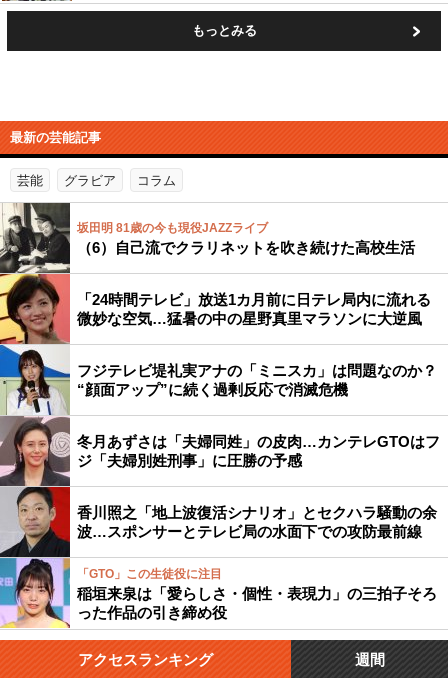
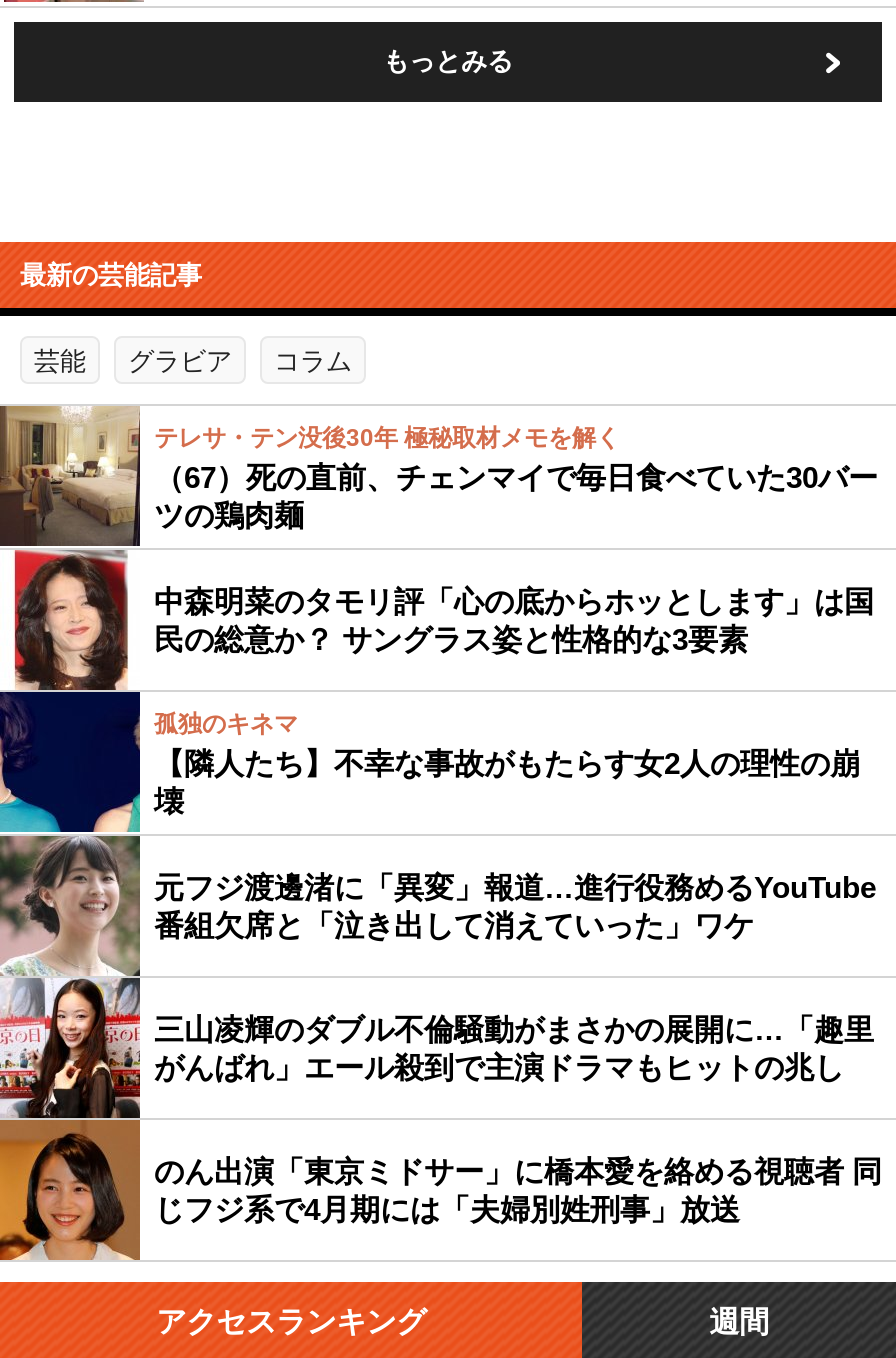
- [image]
- 坂田明 81歳の今も現役JAZZライブ
- （6）自己流でクラリネットを吹き続けた高校生活
+ [image]
+ テレサ・テン没後30年 極秘取材メモを解く
+ （67）死の直前、チェンマイで毎日食べていた30バー
+ ツの鶏肉麺

- 「24時間テレビ」放送1カ月前に日テレ局内に流れる
- 微妙な空気…猛暑の中の星野真里マラソンに大逆風
+ 中森明菜のタモリ評「心の底からホッとします」は国
+ 民の総意か？ サングラス姿と性格的な3要素

- フジテレビ堤礼実アナの「ミニスカ」は問題なのか？
- “顔面アップ”に続く過剰反応で消滅危機
+ 孤独のキネマ
+ 【隣人たち】不幸な事故がもたらす女2人の理性の崩
+ 壊

- 冬月あずさは「夫婦同姓」の皮肉…カンテレGTOはフ
- ジ「夫婦別姓刑事」に圧勝の予感
+ 元フジ渡邊渚に「異変」報道…進行役務めるYouTube
+ 番組欠席と「泣き出して消えていった」ワケ

- 香川照之「地上波復活シナリオ」とセクハラ騒動の余
- 波…スポンサーとテレビ局の水面下での攻防最前線
+ 三山凌輝のダブル不倫騒動がまさかの展開に…「趣里
+ がんばれ」エール殺到で主演ドラマもヒットの兆し

- 「GTO」この生徒役に注目
- 稲垣来泉は「愛らしさ・個性・表現力」の三拍子そろ
- った作品の引き締め役
+ のん出演「東京ミドサー」に橋本愛を絡める視聴者 同
+ じフジ系で4月期には「夫婦別姓刑事」放送
